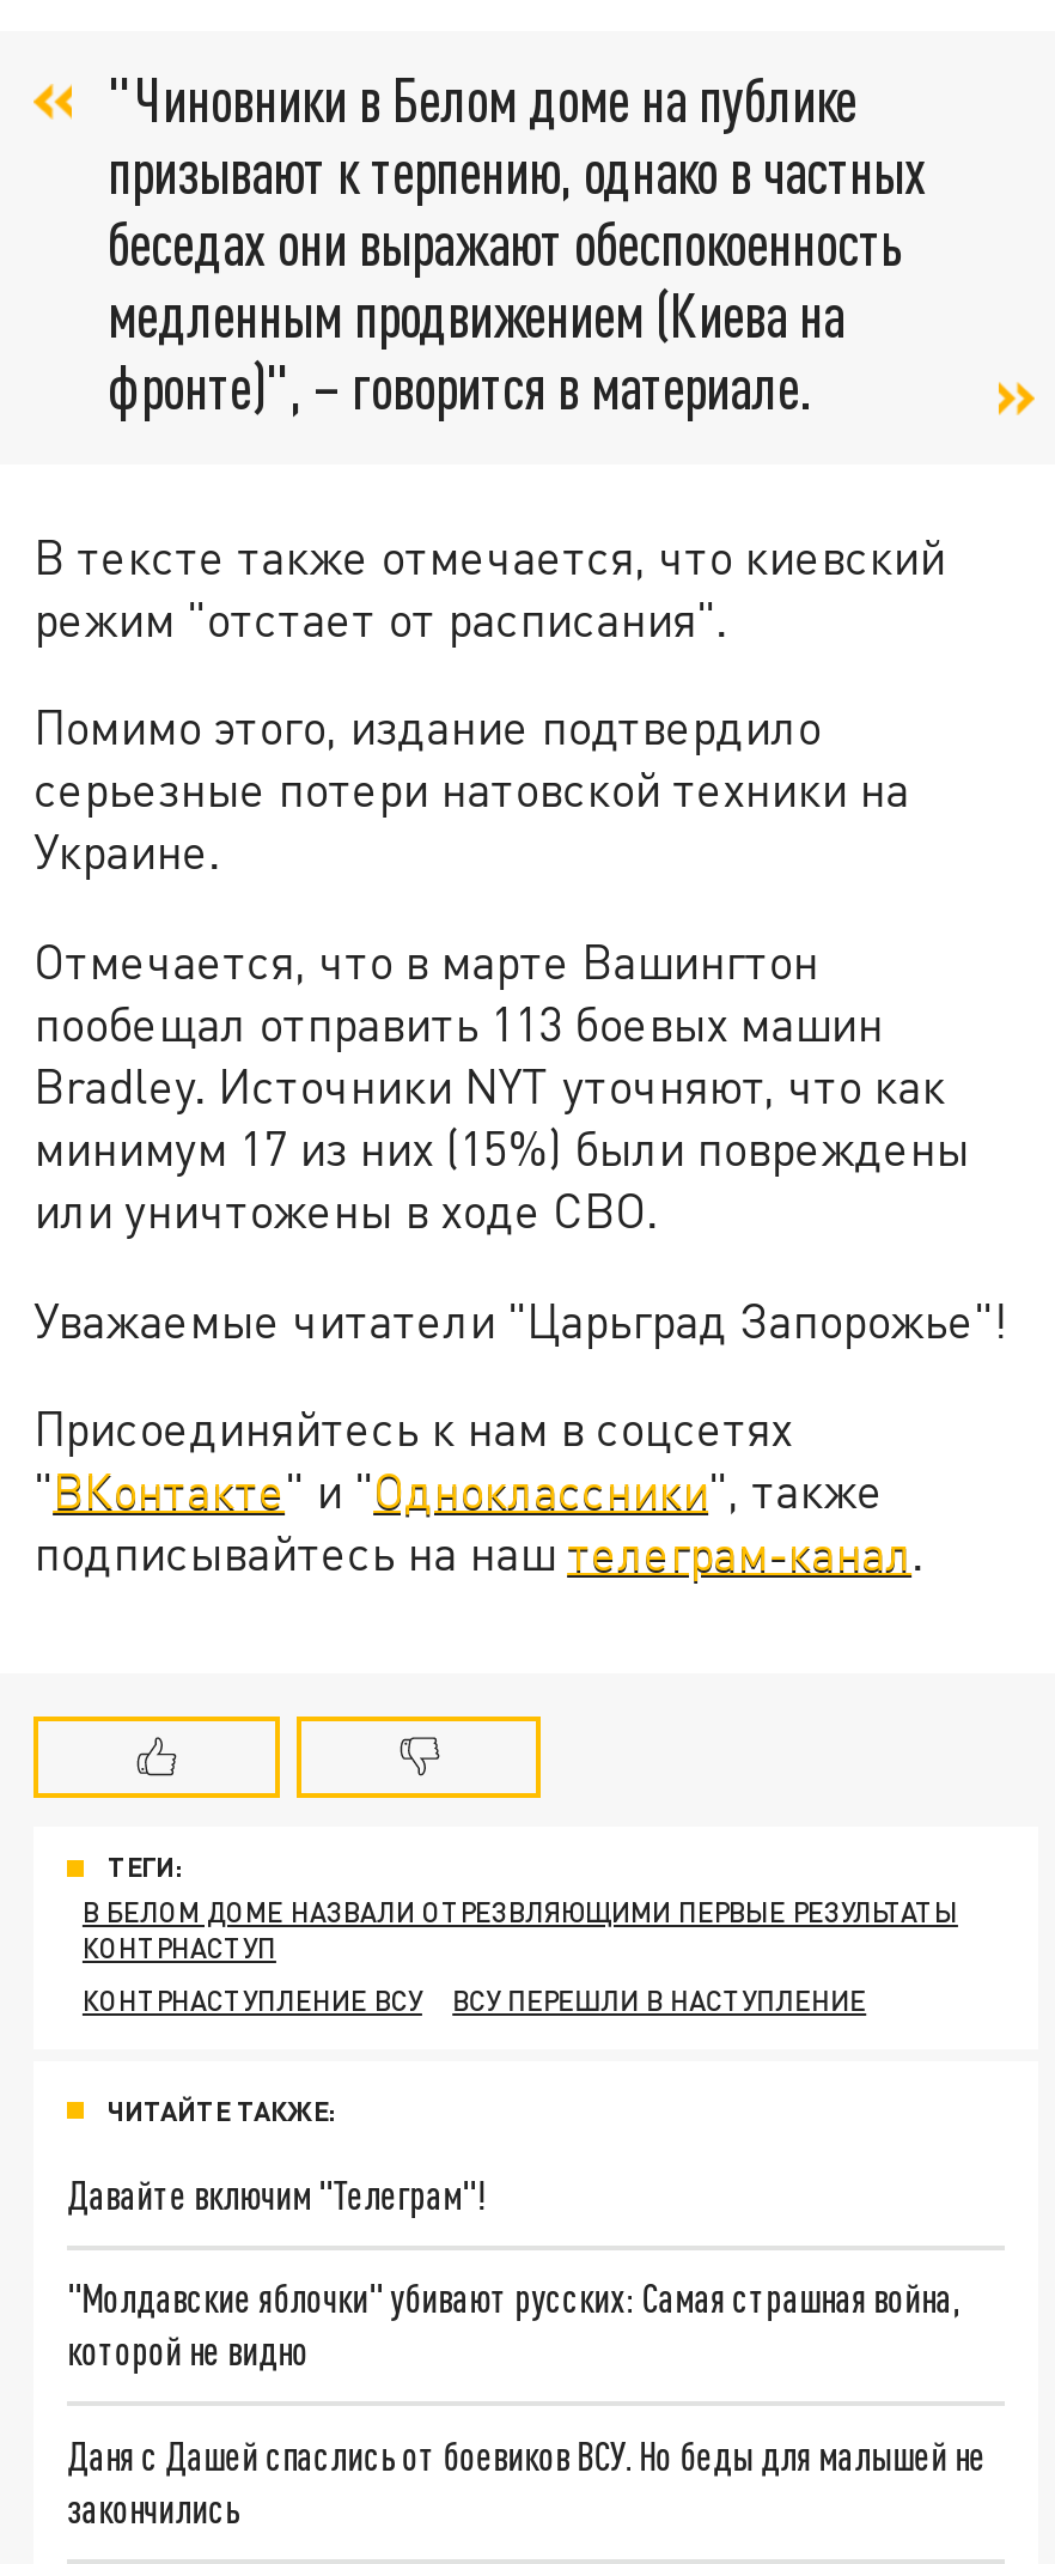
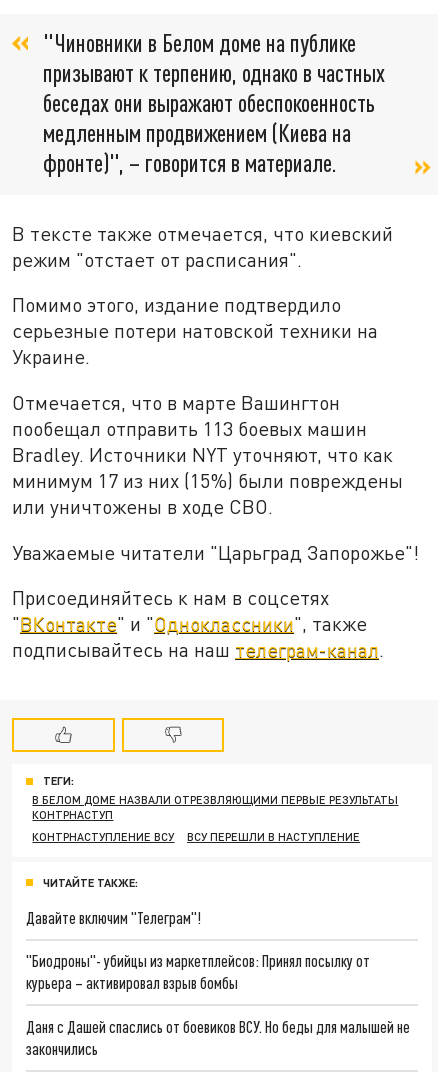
- "Молдавские яблочки" убивают русских: Самая страшная война,
- которой не видно
+ "Биодроны"- убийцы из маркетплейсов: Принял посылку от
+ курьера – активировал взрыв бомбы
